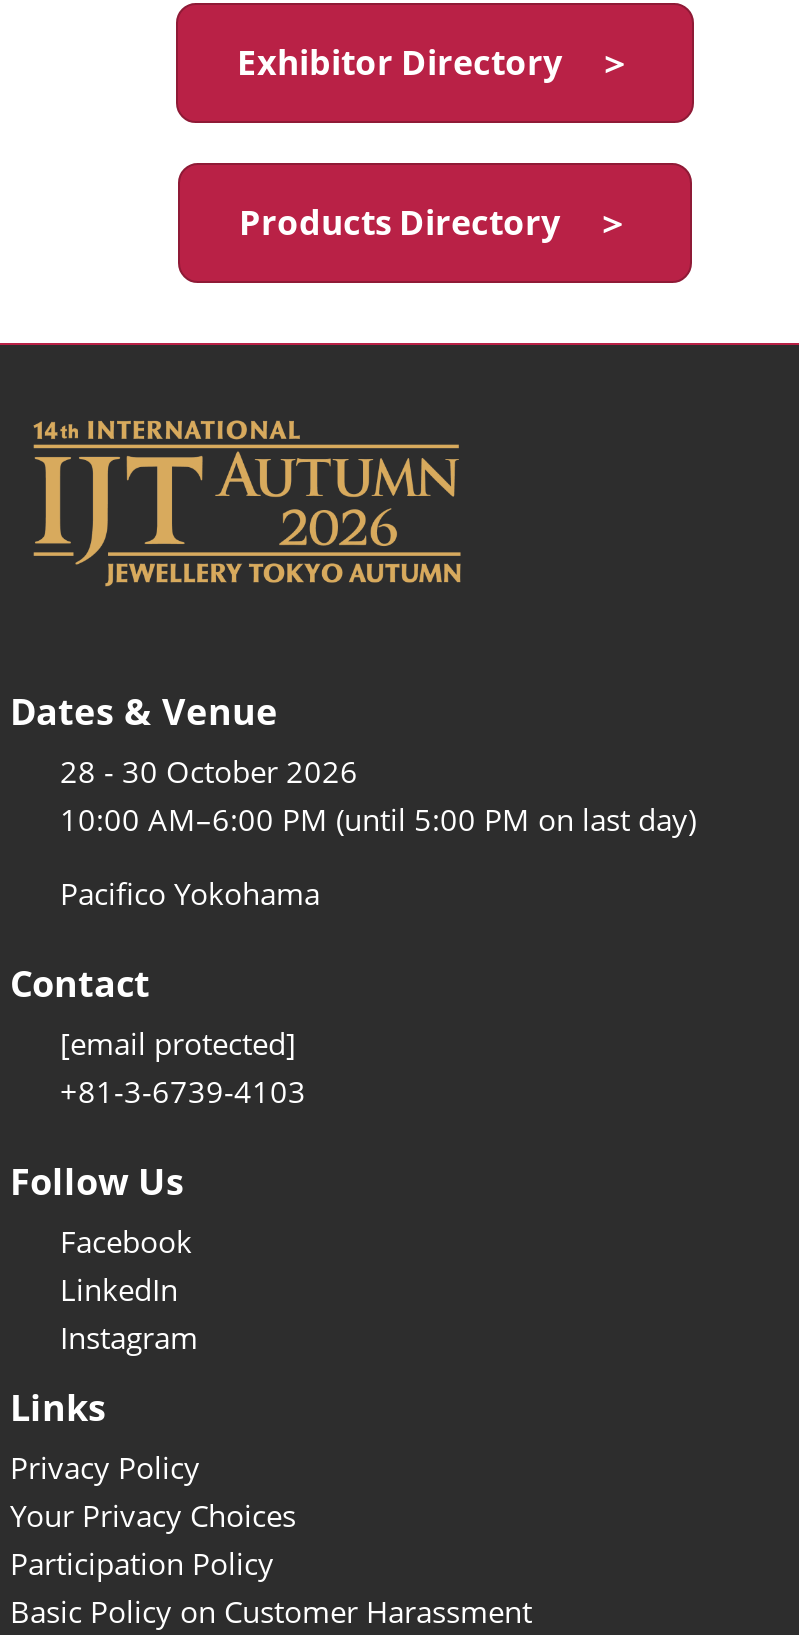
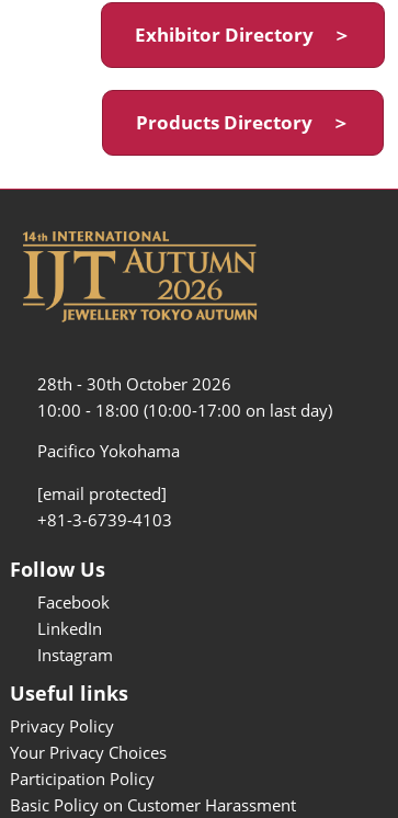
- Dates & Venue
- 28 - 30 October 2026
- 10:00 AM–6:00 PM (until 5:00 PM on last day)
+ 28th - 30th October 2026
+ 10:00 - 18:00 (10:00-17:00 on last day)

- Contact

- Links
+ Useful links
